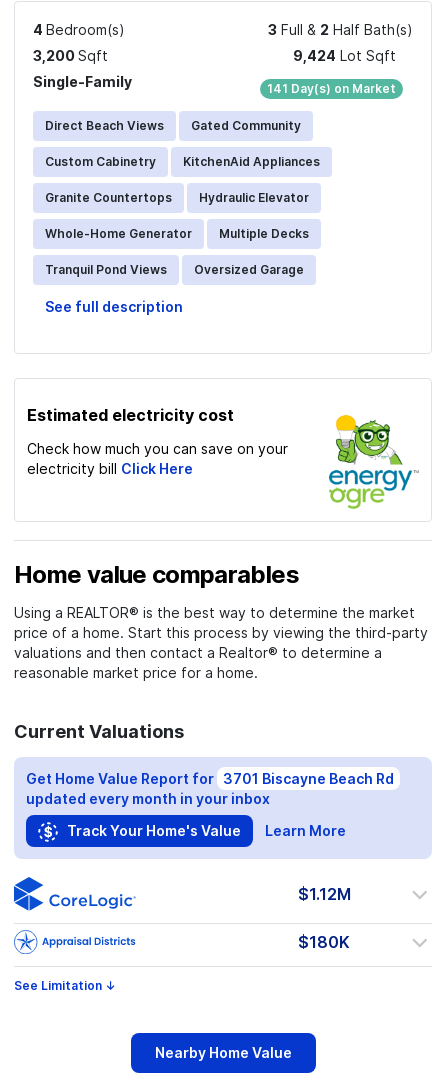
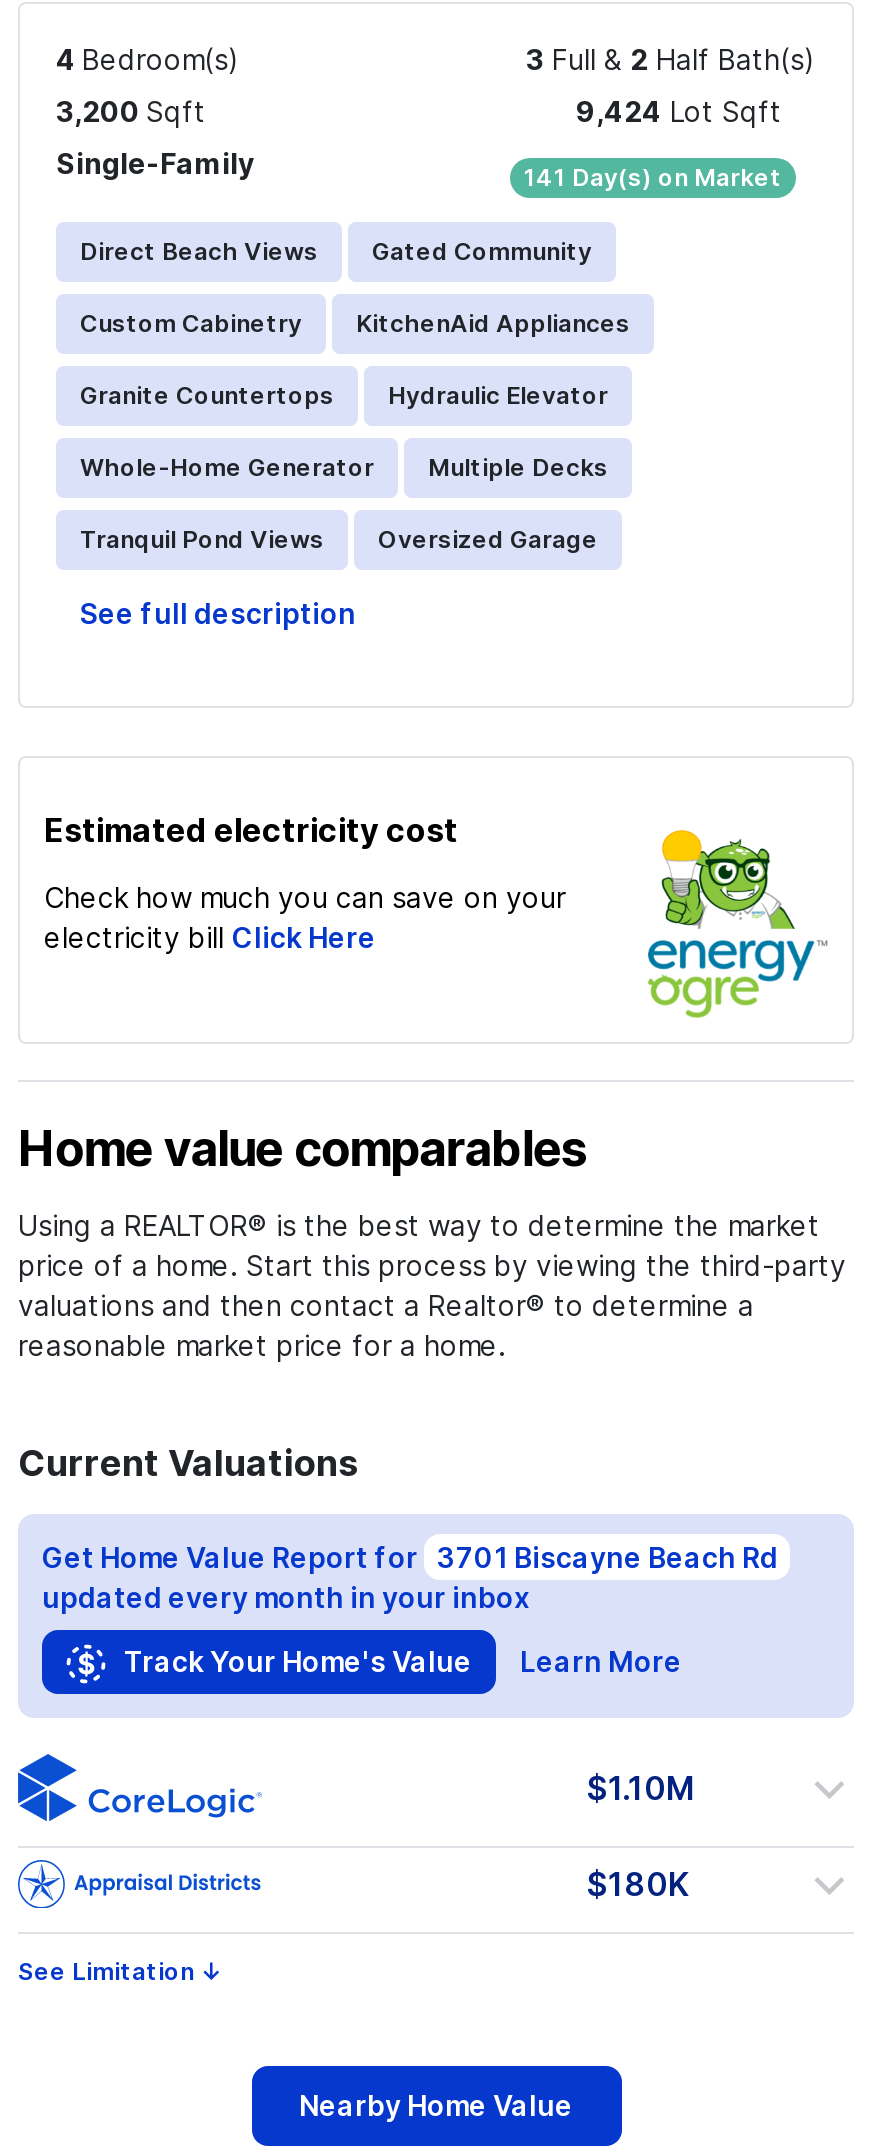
- $1.12M
+ $1.10M
